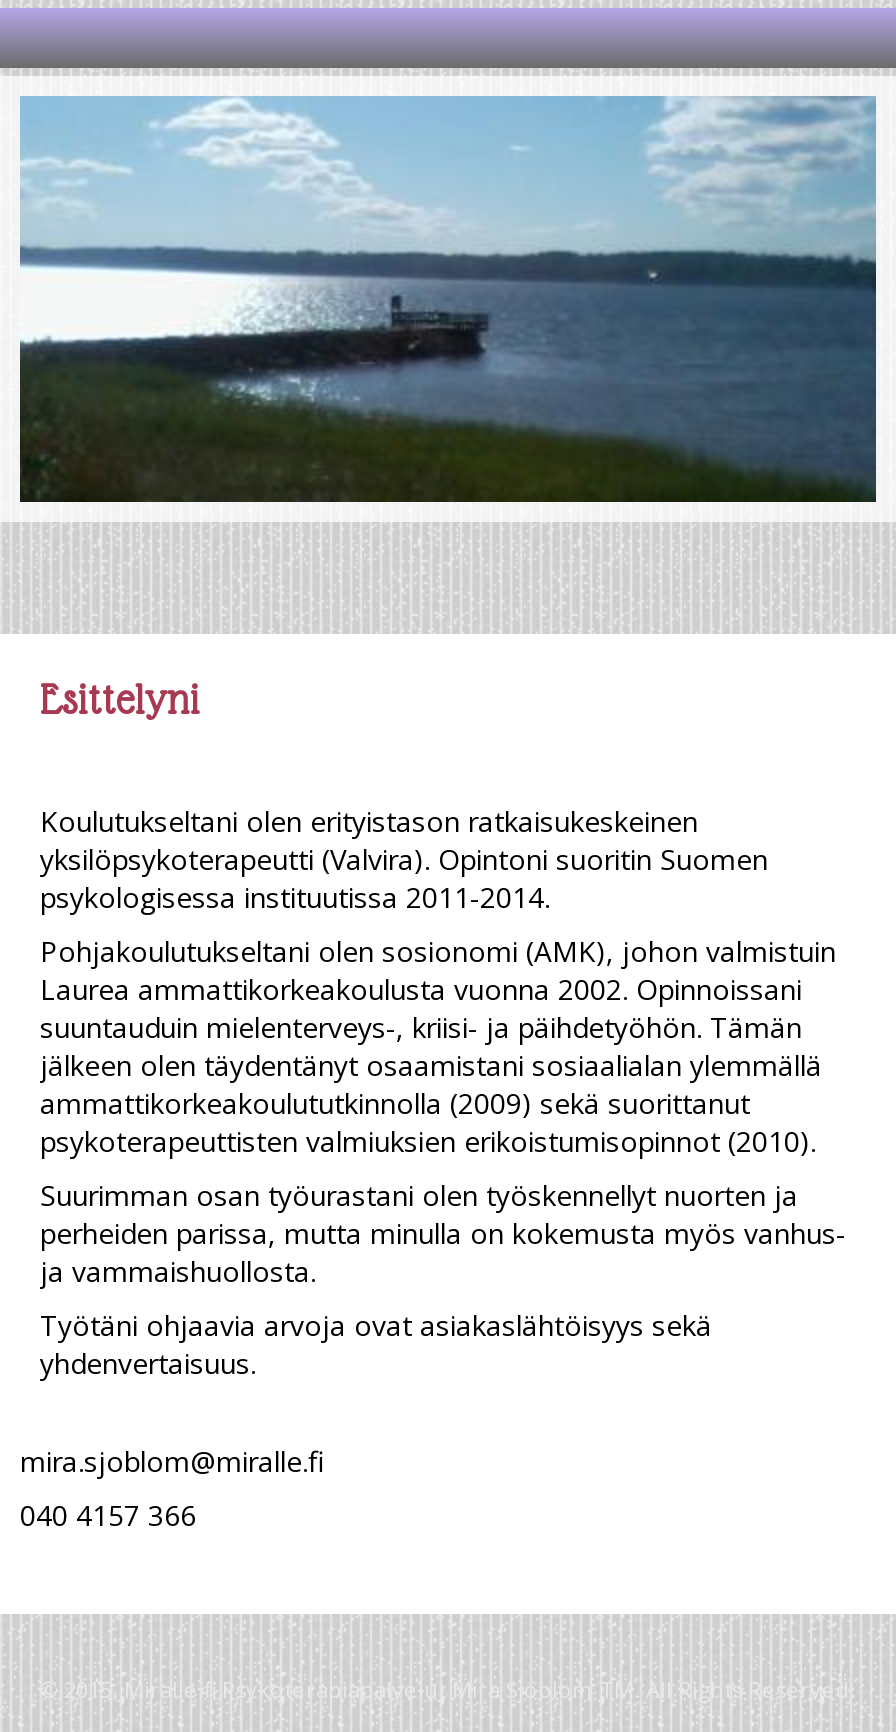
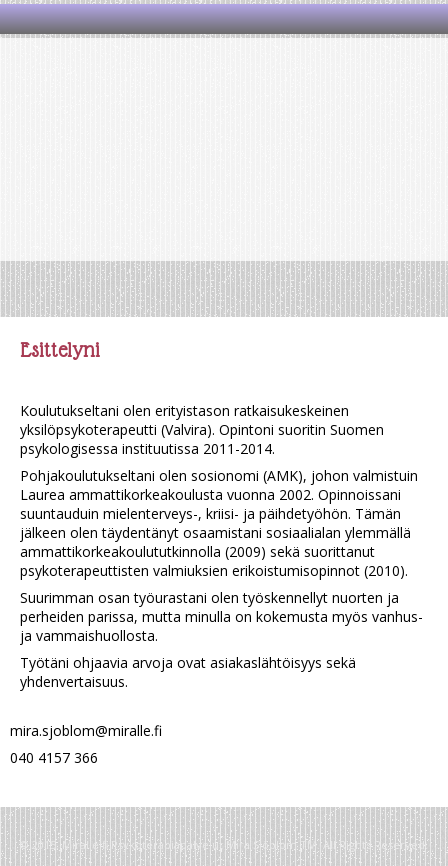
- [image]
